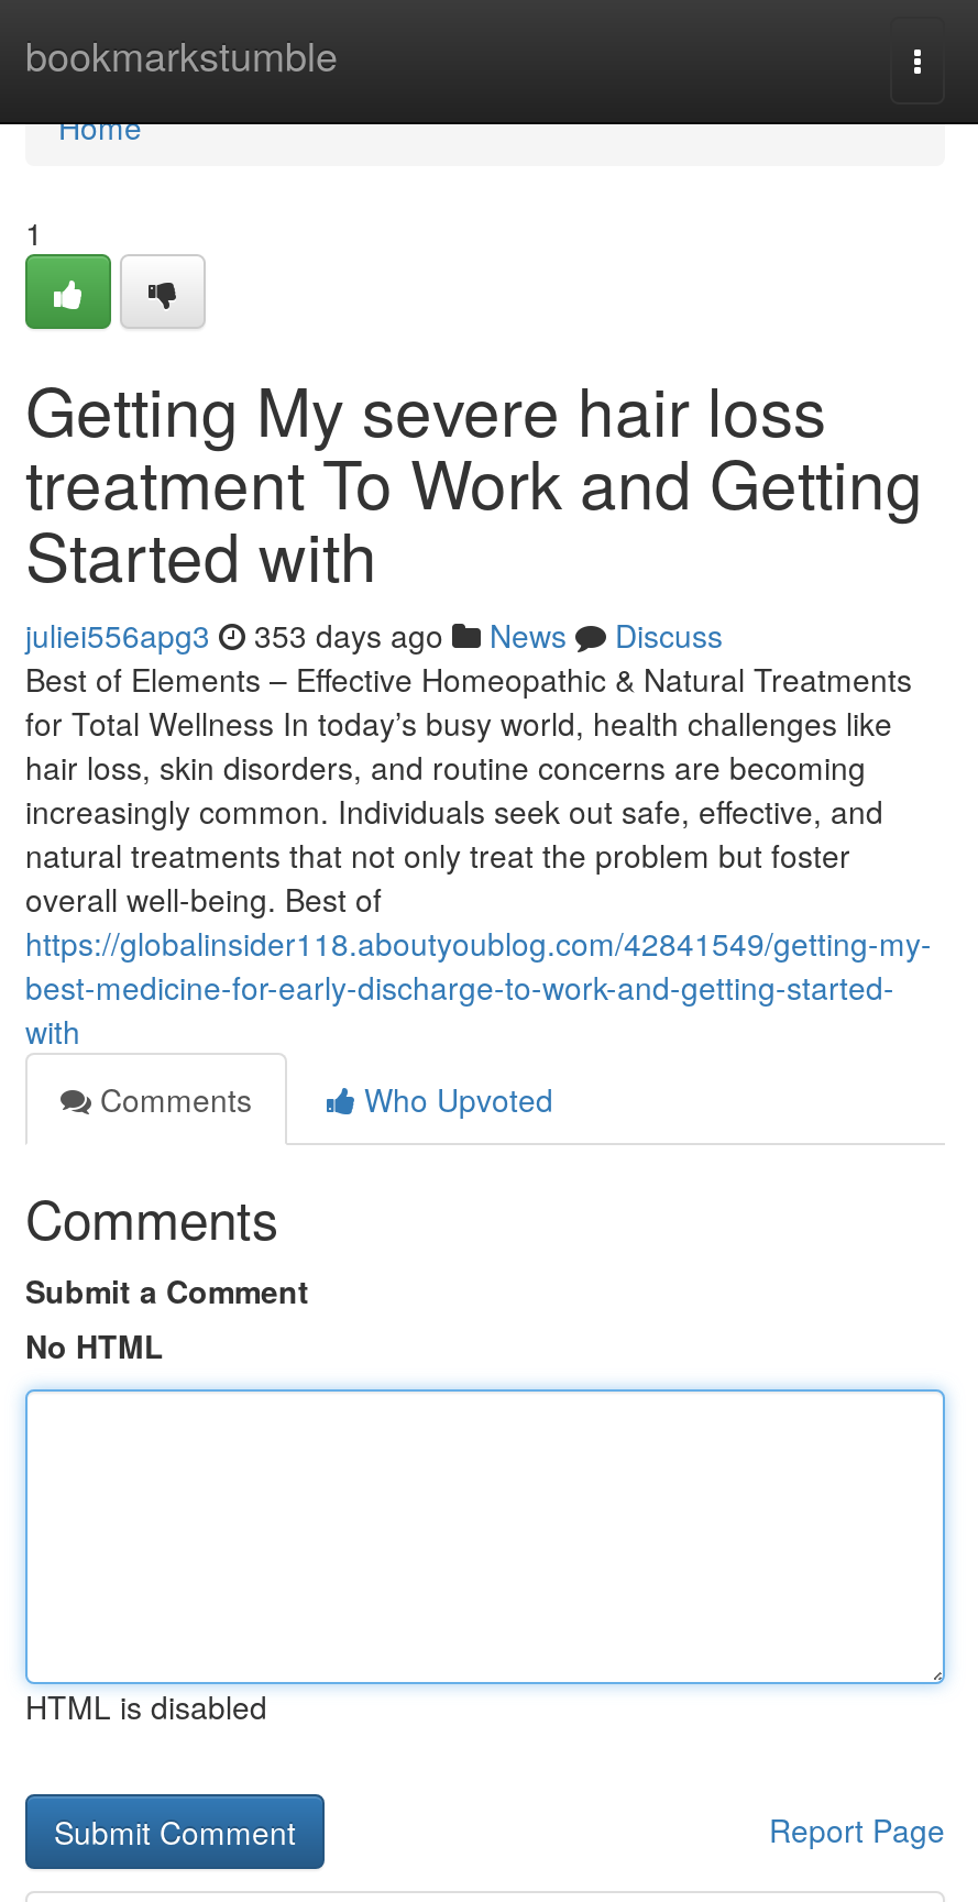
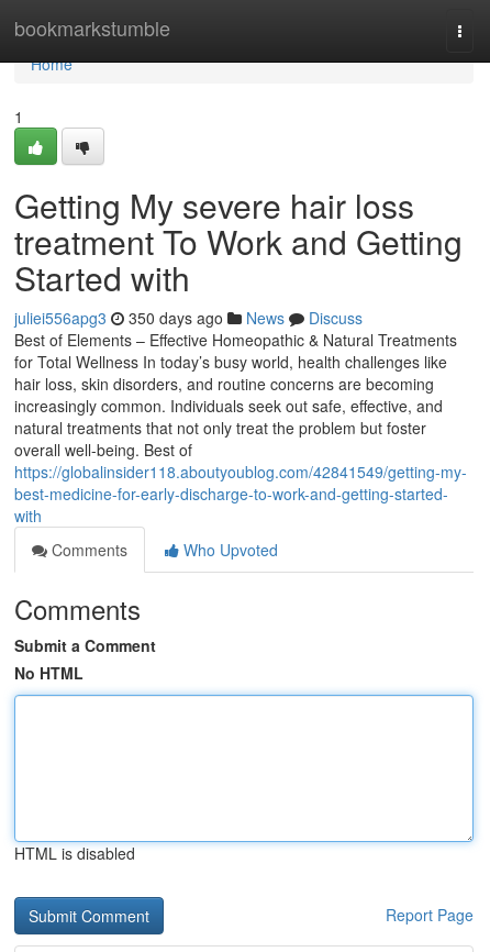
- juliei556apg3 353 days ago News Discuss
+ juliei556apg3 350 days ago News Discuss
